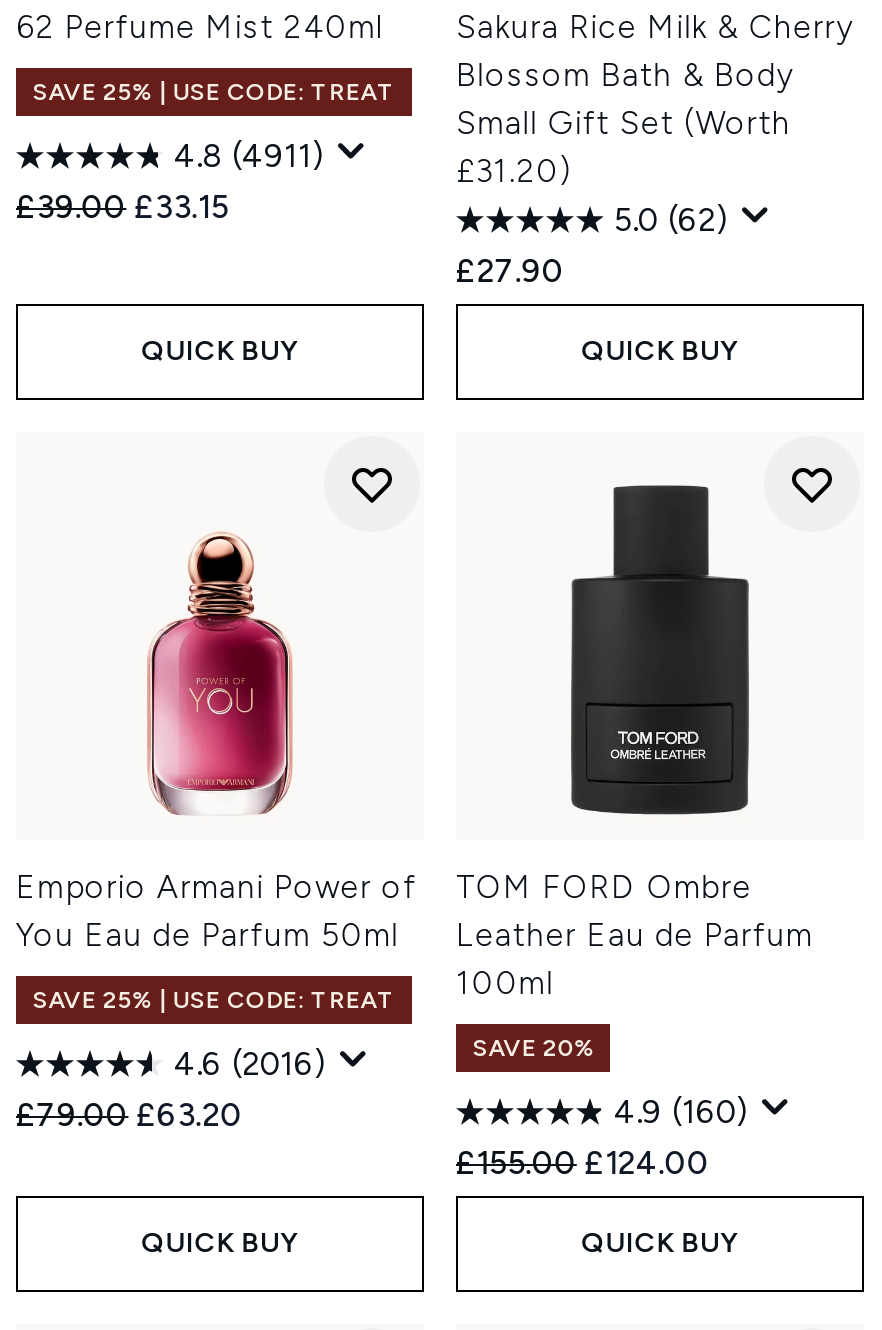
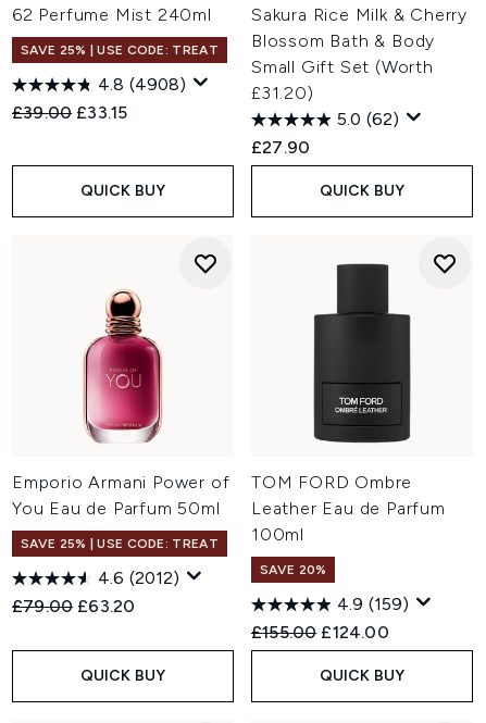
- 4.8 (4911)
+ 4.8 (4908)

- 4.6 (2016)
+ 4.6 (2012)

- 4.9 (160)
+ 4.9 (159)
